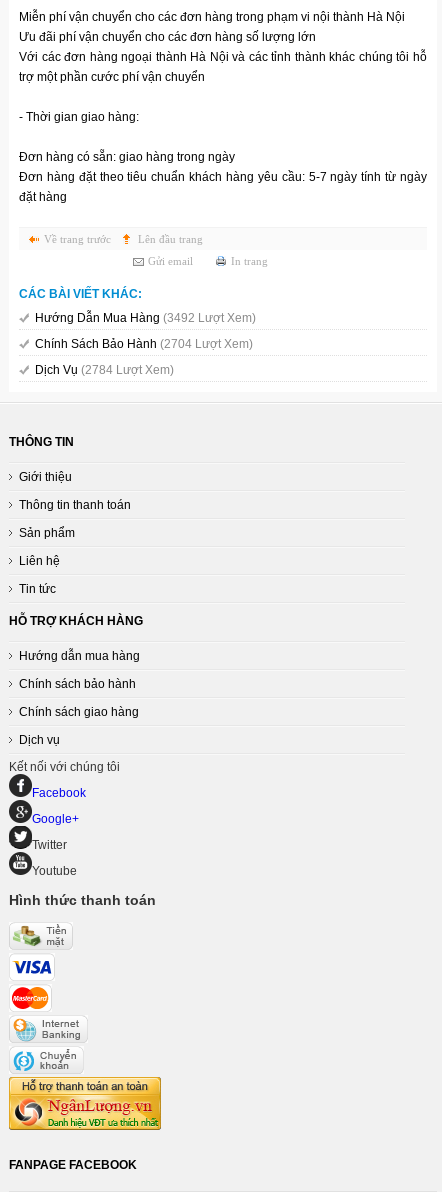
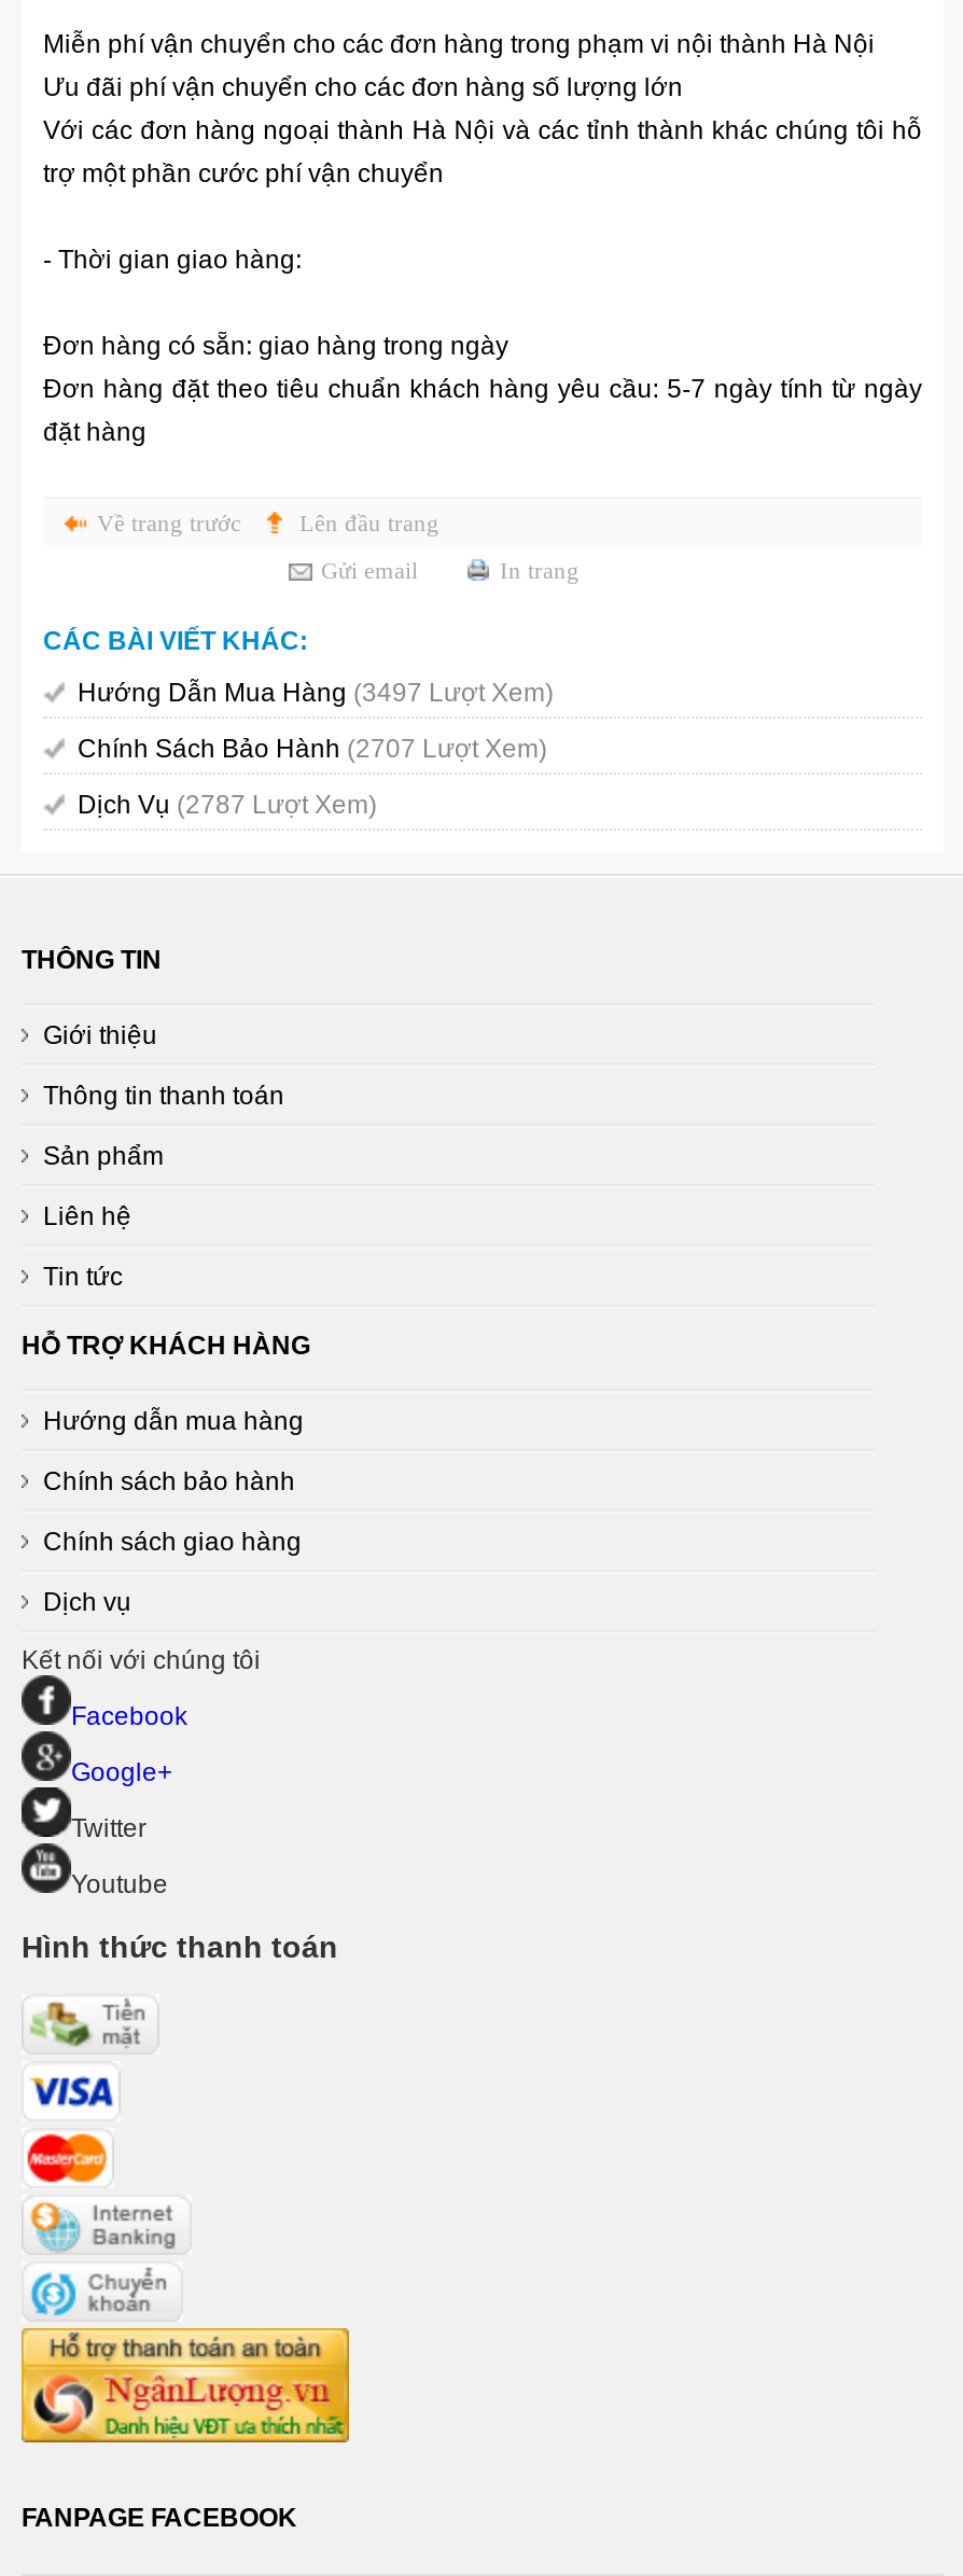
- Hướng Dẫn Mua Hàng (3492 Lượt Xem)
+ Hướng Dẫn Mua Hàng (3497 Lượt Xem)

- Chính Sách Bảo Hành (2704 Lượt Xem)
+ Chính Sách Bảo Hành (2707 Lượt Xem)

- Dịch Vụ (2784 Lượt Xem)
+ Dịch Vụ (2787 Lượt Xem)
